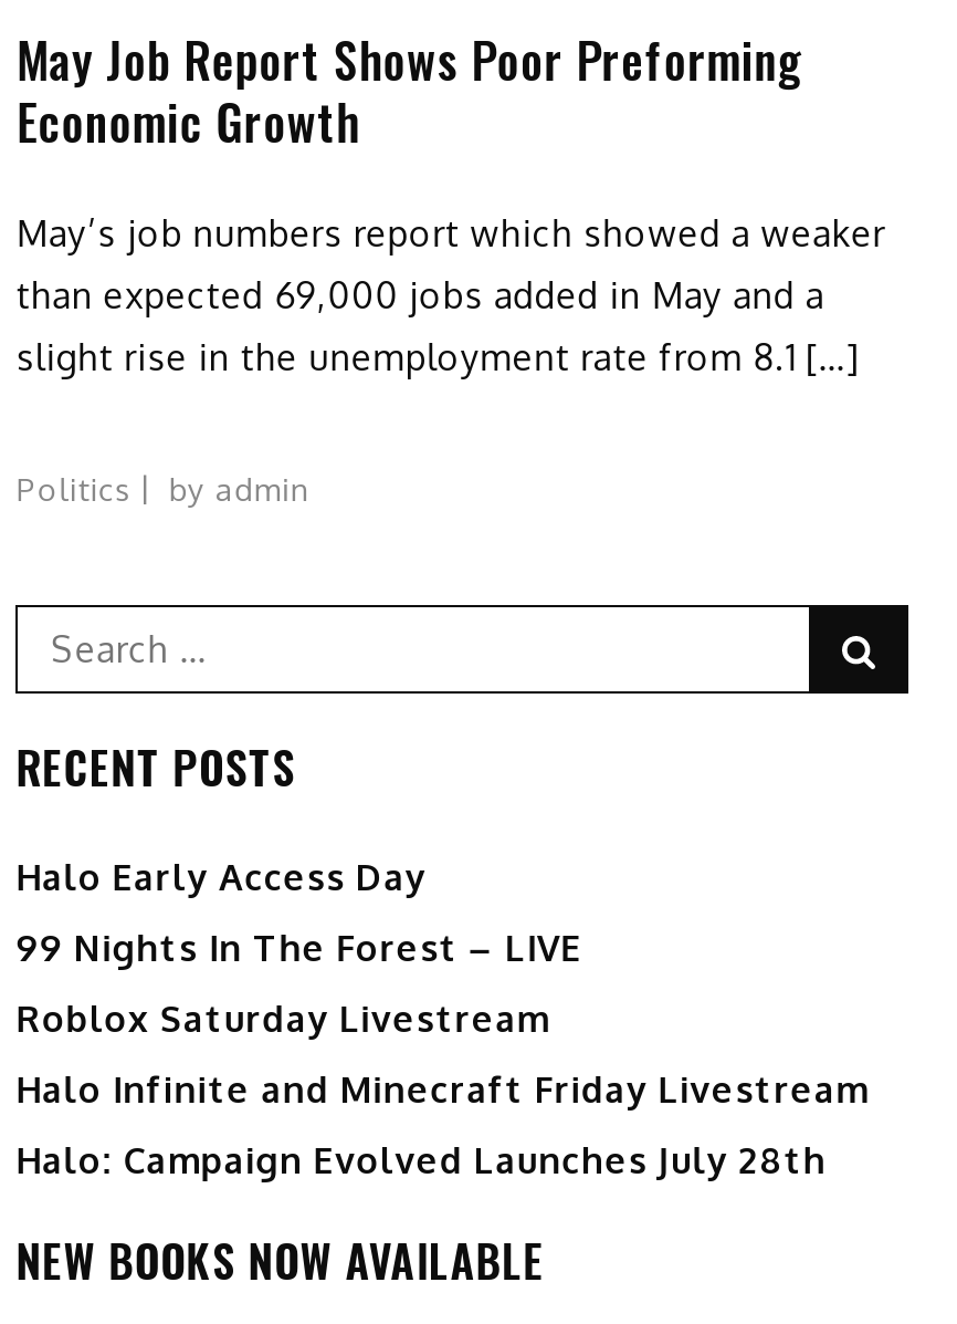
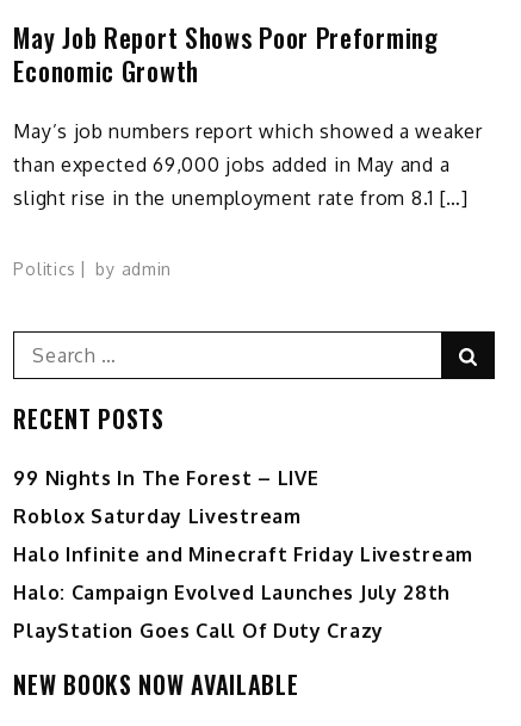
- Halo Early Access Day

moved up: 99 Nights In The Forest – LIVE | Roblox Saturday Livestream | Halo Infinite and Minecraft Friday Livestream | Halo: Campaign Evolved Launches July 28th

+ PlayStation Goes Call Of Duty Crazy
